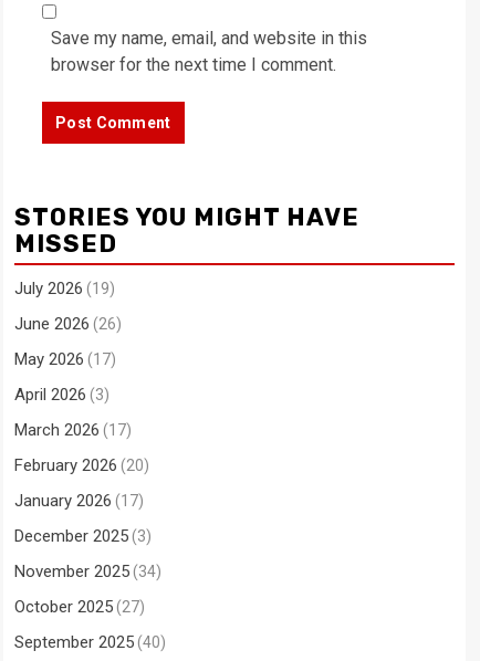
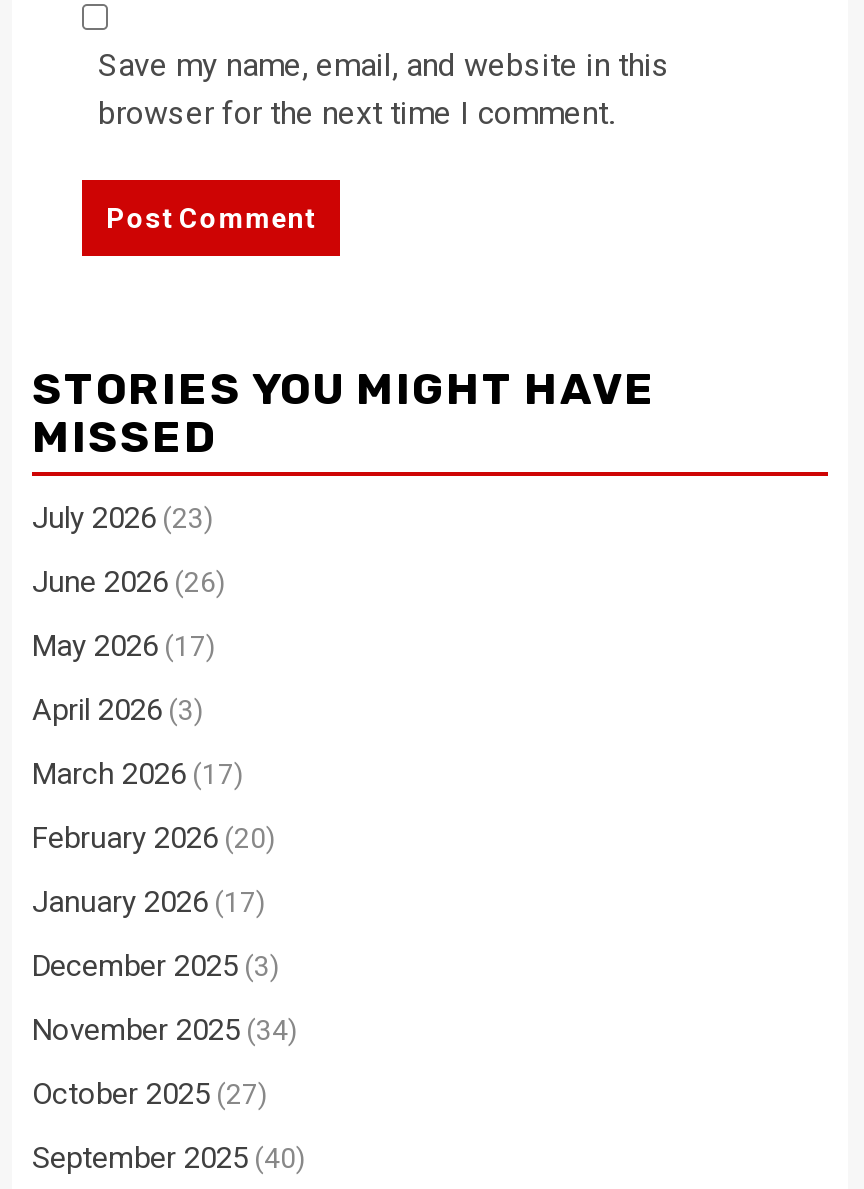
- July 2026 (19)
+ July 2026 (23)
